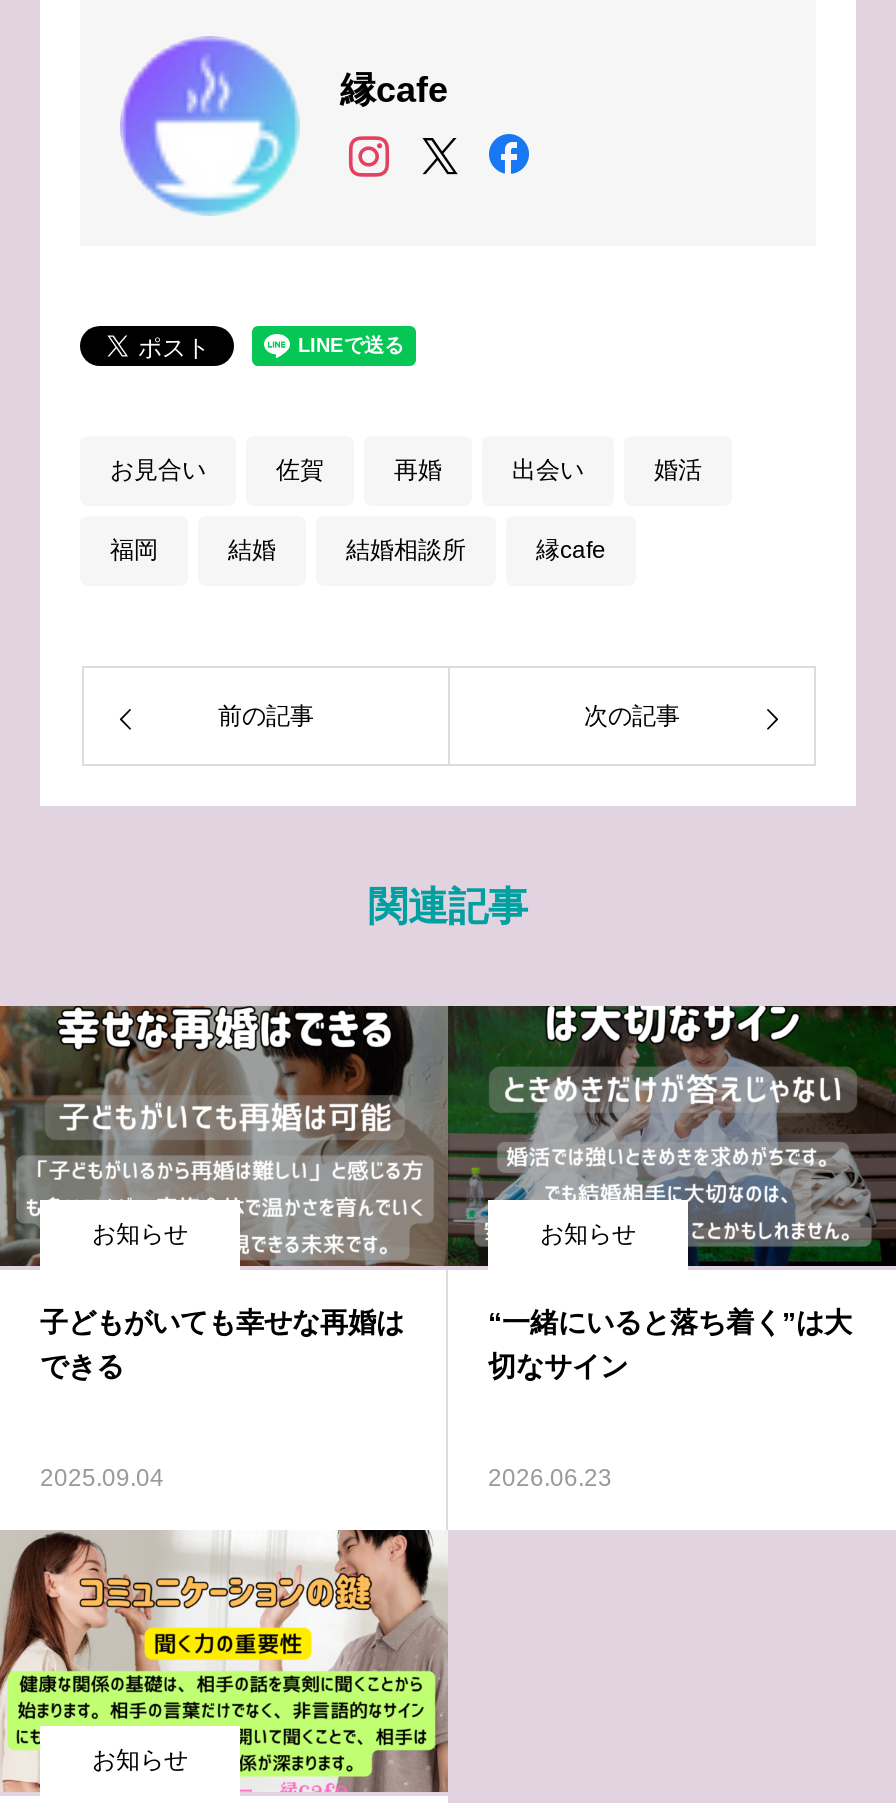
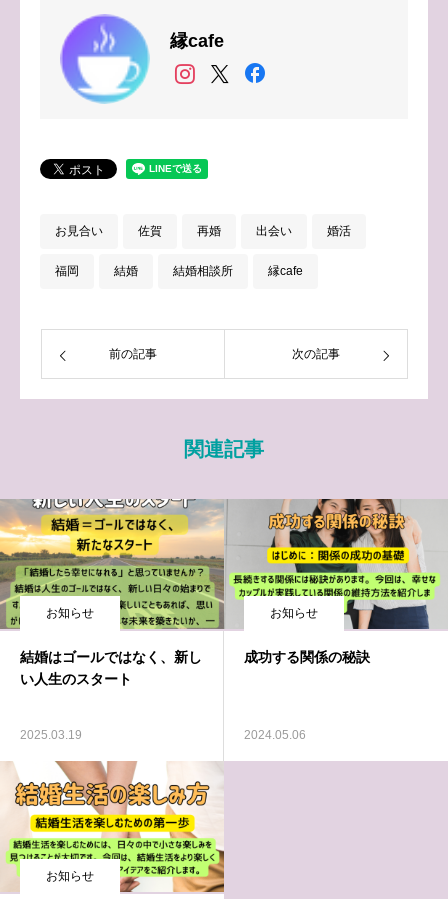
- [image]
- 子どもがいても幸せな再婚は
- できる
+ [image]
+ 結婚はゴールではなく、新し
+ い人生のスタート

- “一緒にいると落ち着く”は大
- 切なサイン
+ 成功する関係の秘訣

- 2025.09.04
+ 2025.03.19

- 2026.06.23
+ 2024.05.06

- [image]
+ [image]
